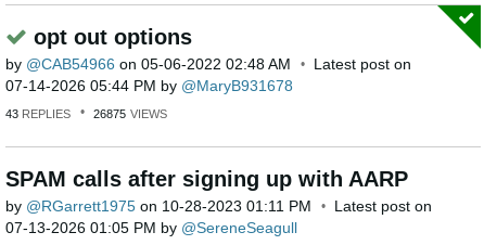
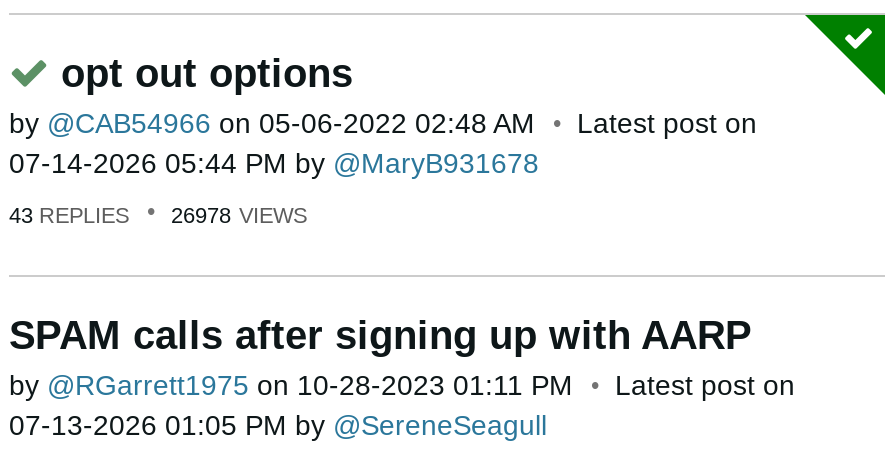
- 43 REPLIES 26875 VIEWS
+ 43 REPLIES 26978 VIEWS
